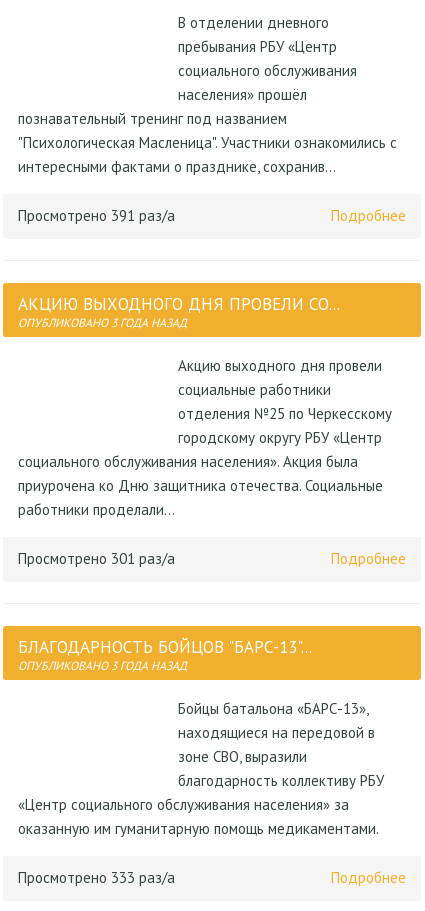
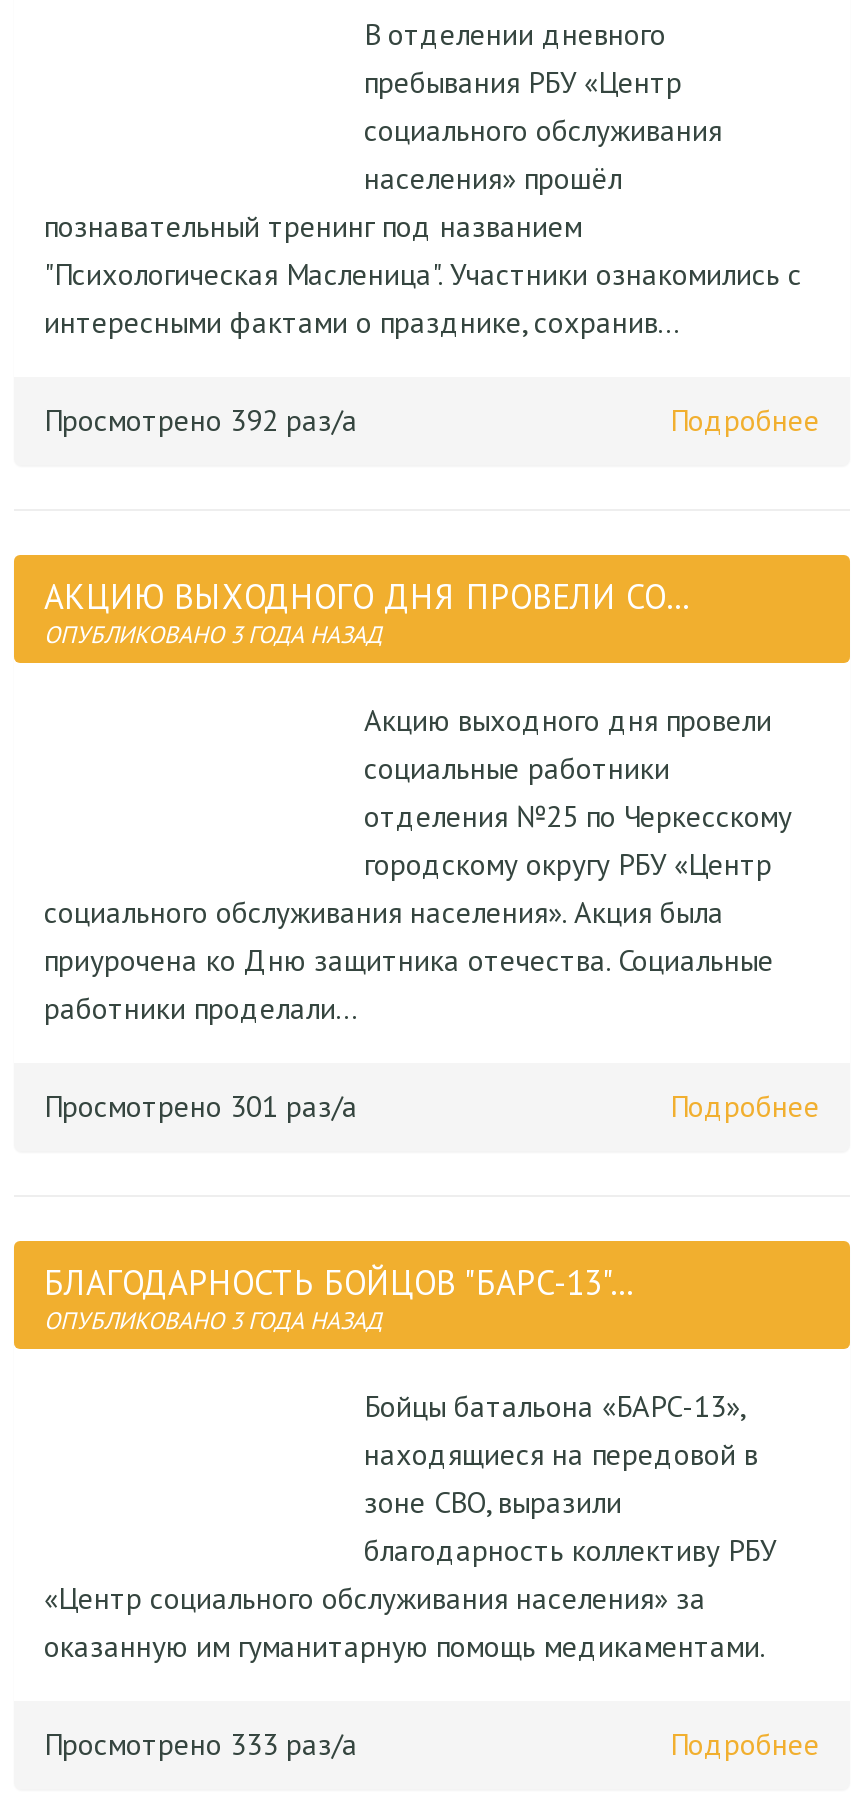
- Просмотрено 391 раз/а
+ Просмотрено 392 раз/а
